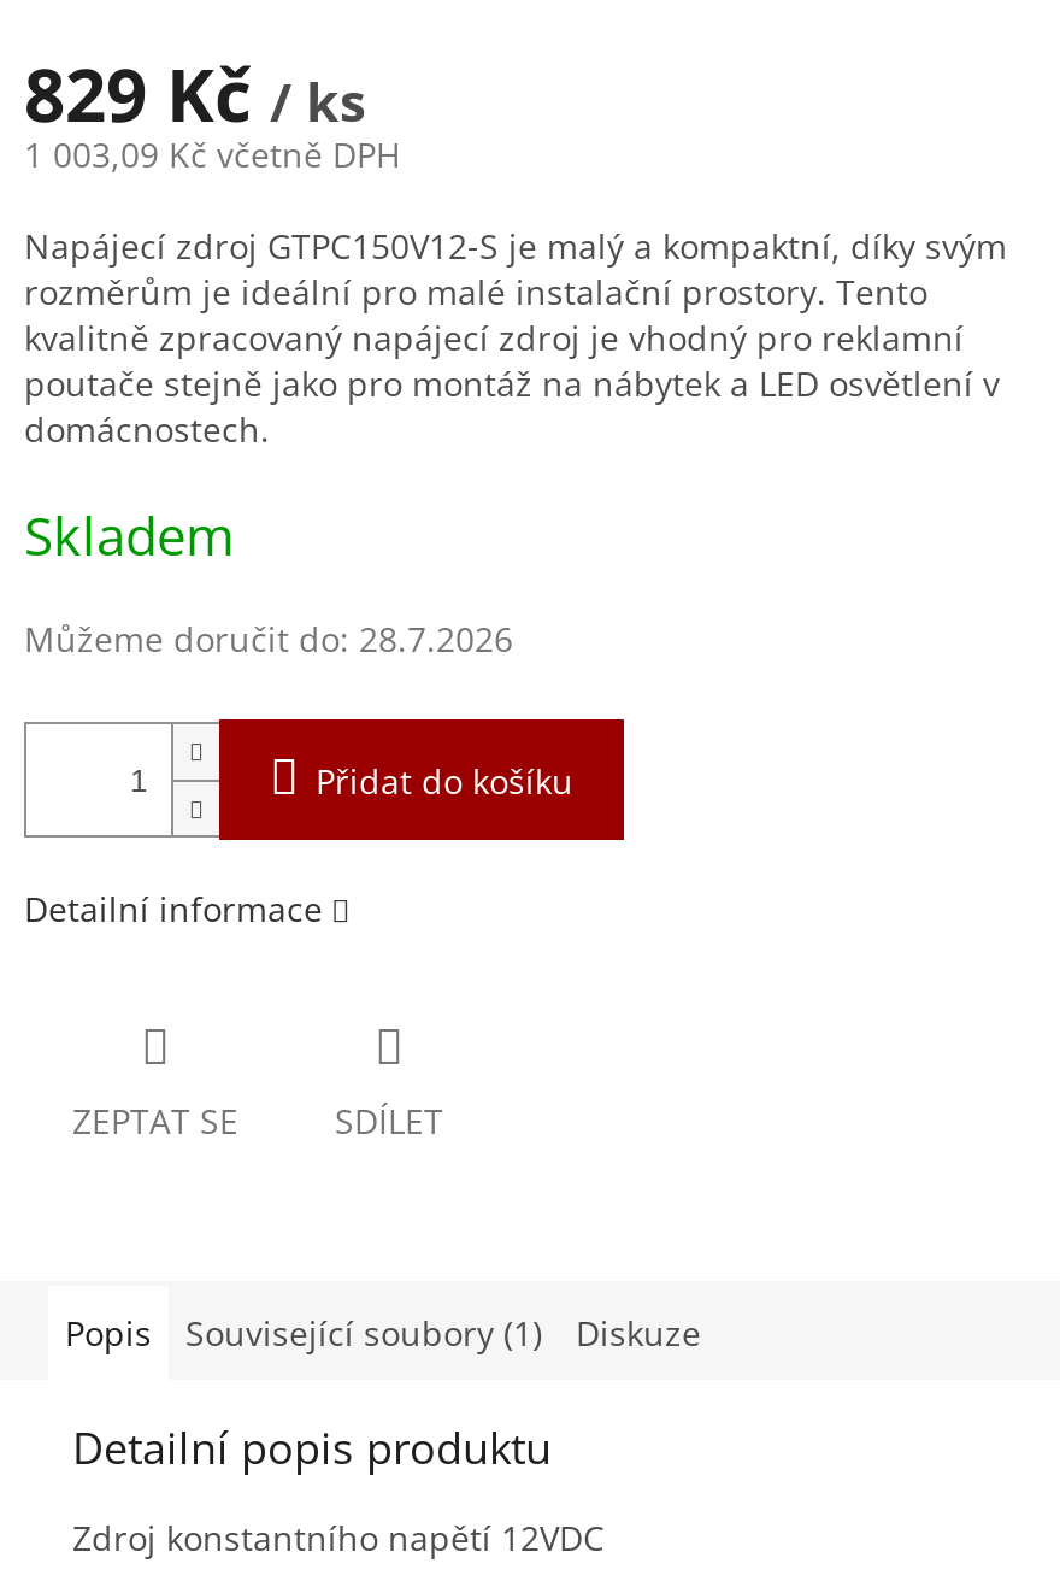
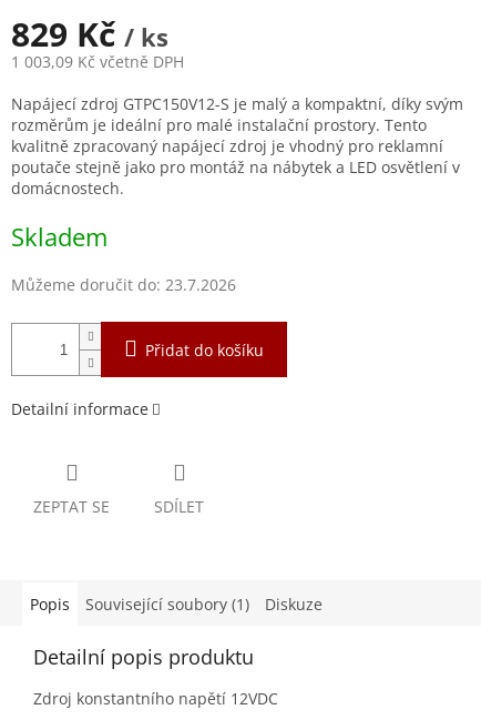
- Můžeme doručit do: 28.7.2026
+ Můžeme doručit do: 23.7.2026
